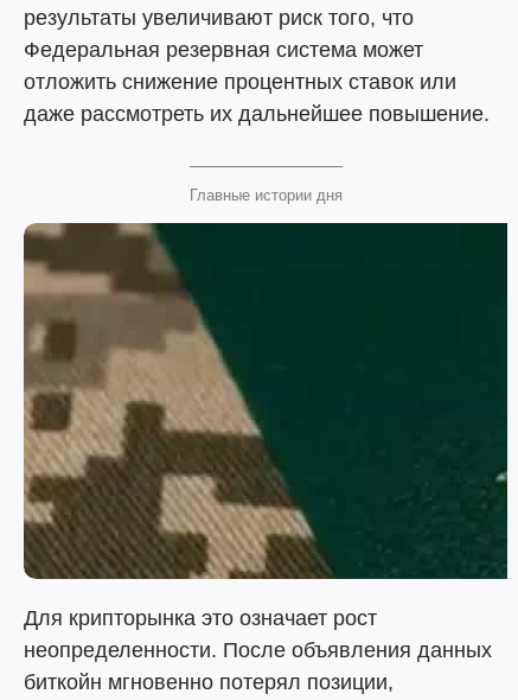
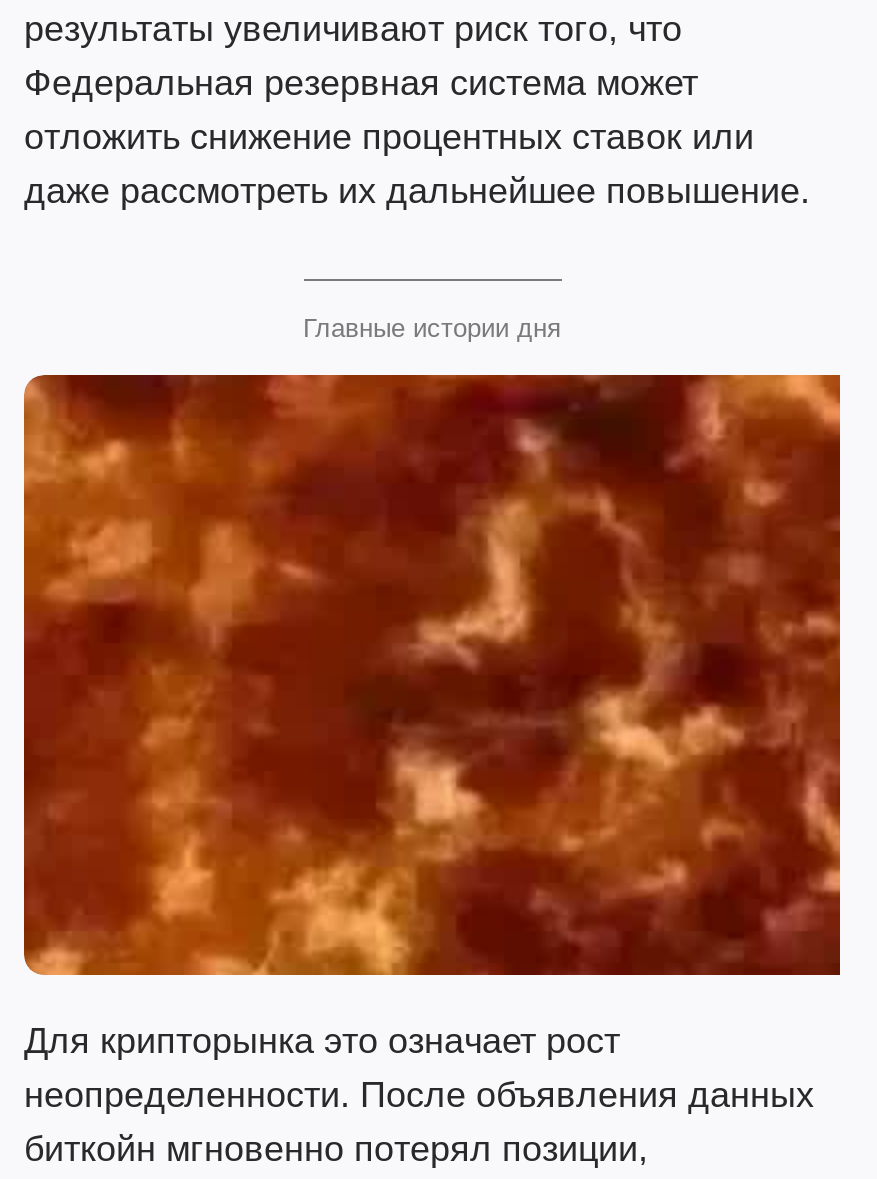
- [image]
+ [image]
